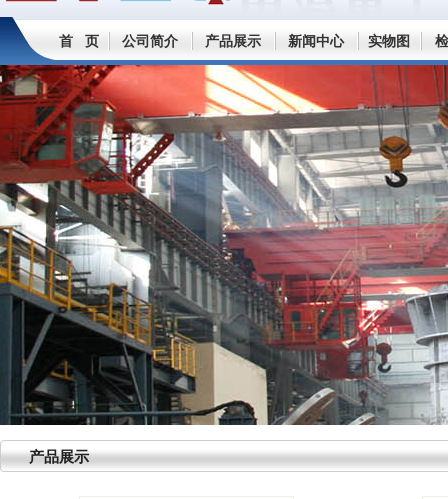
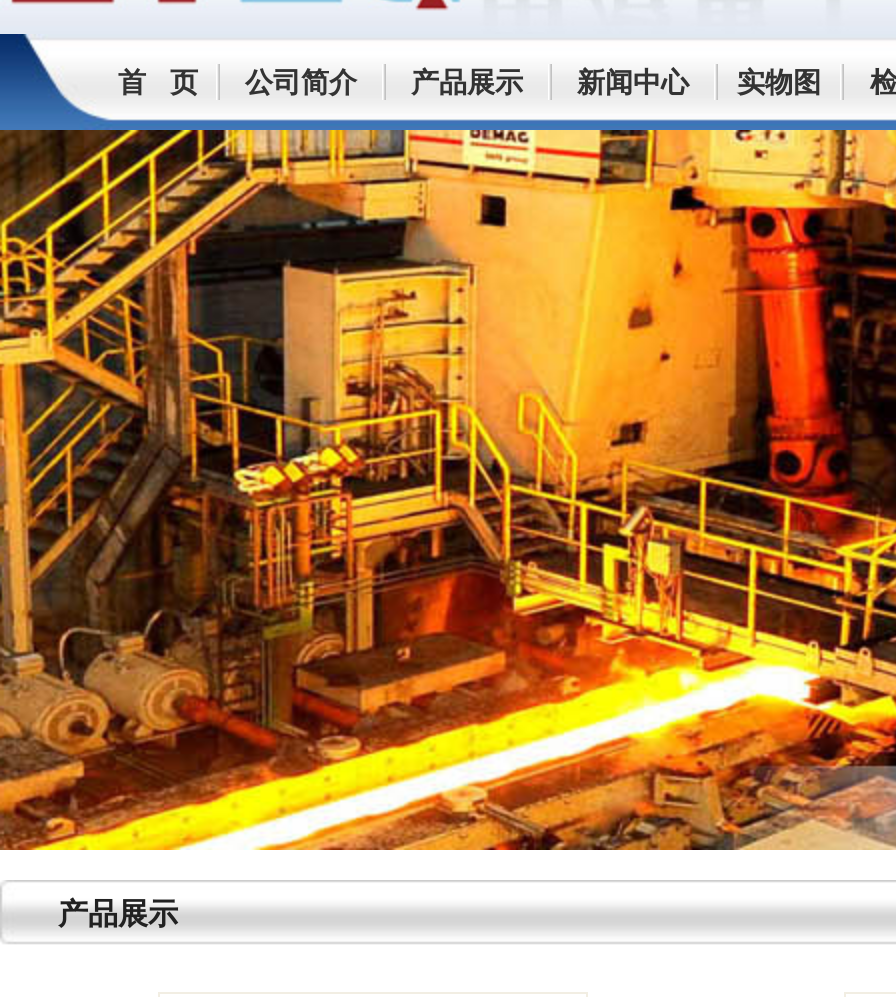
- [image]
+ [image]
